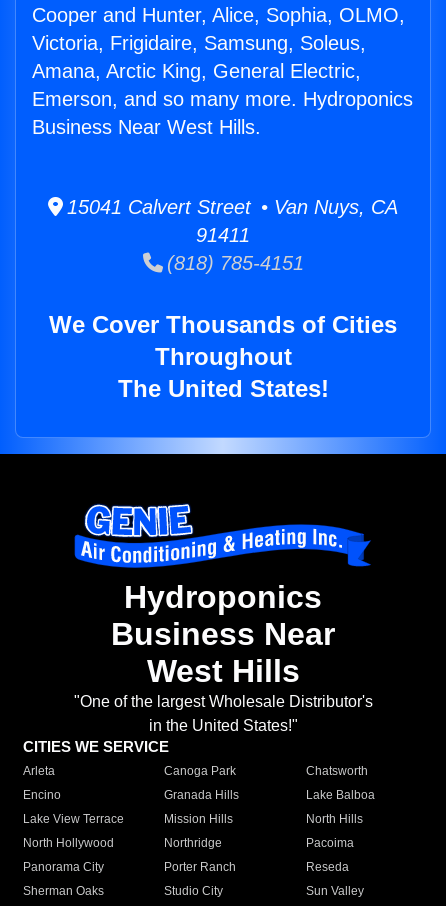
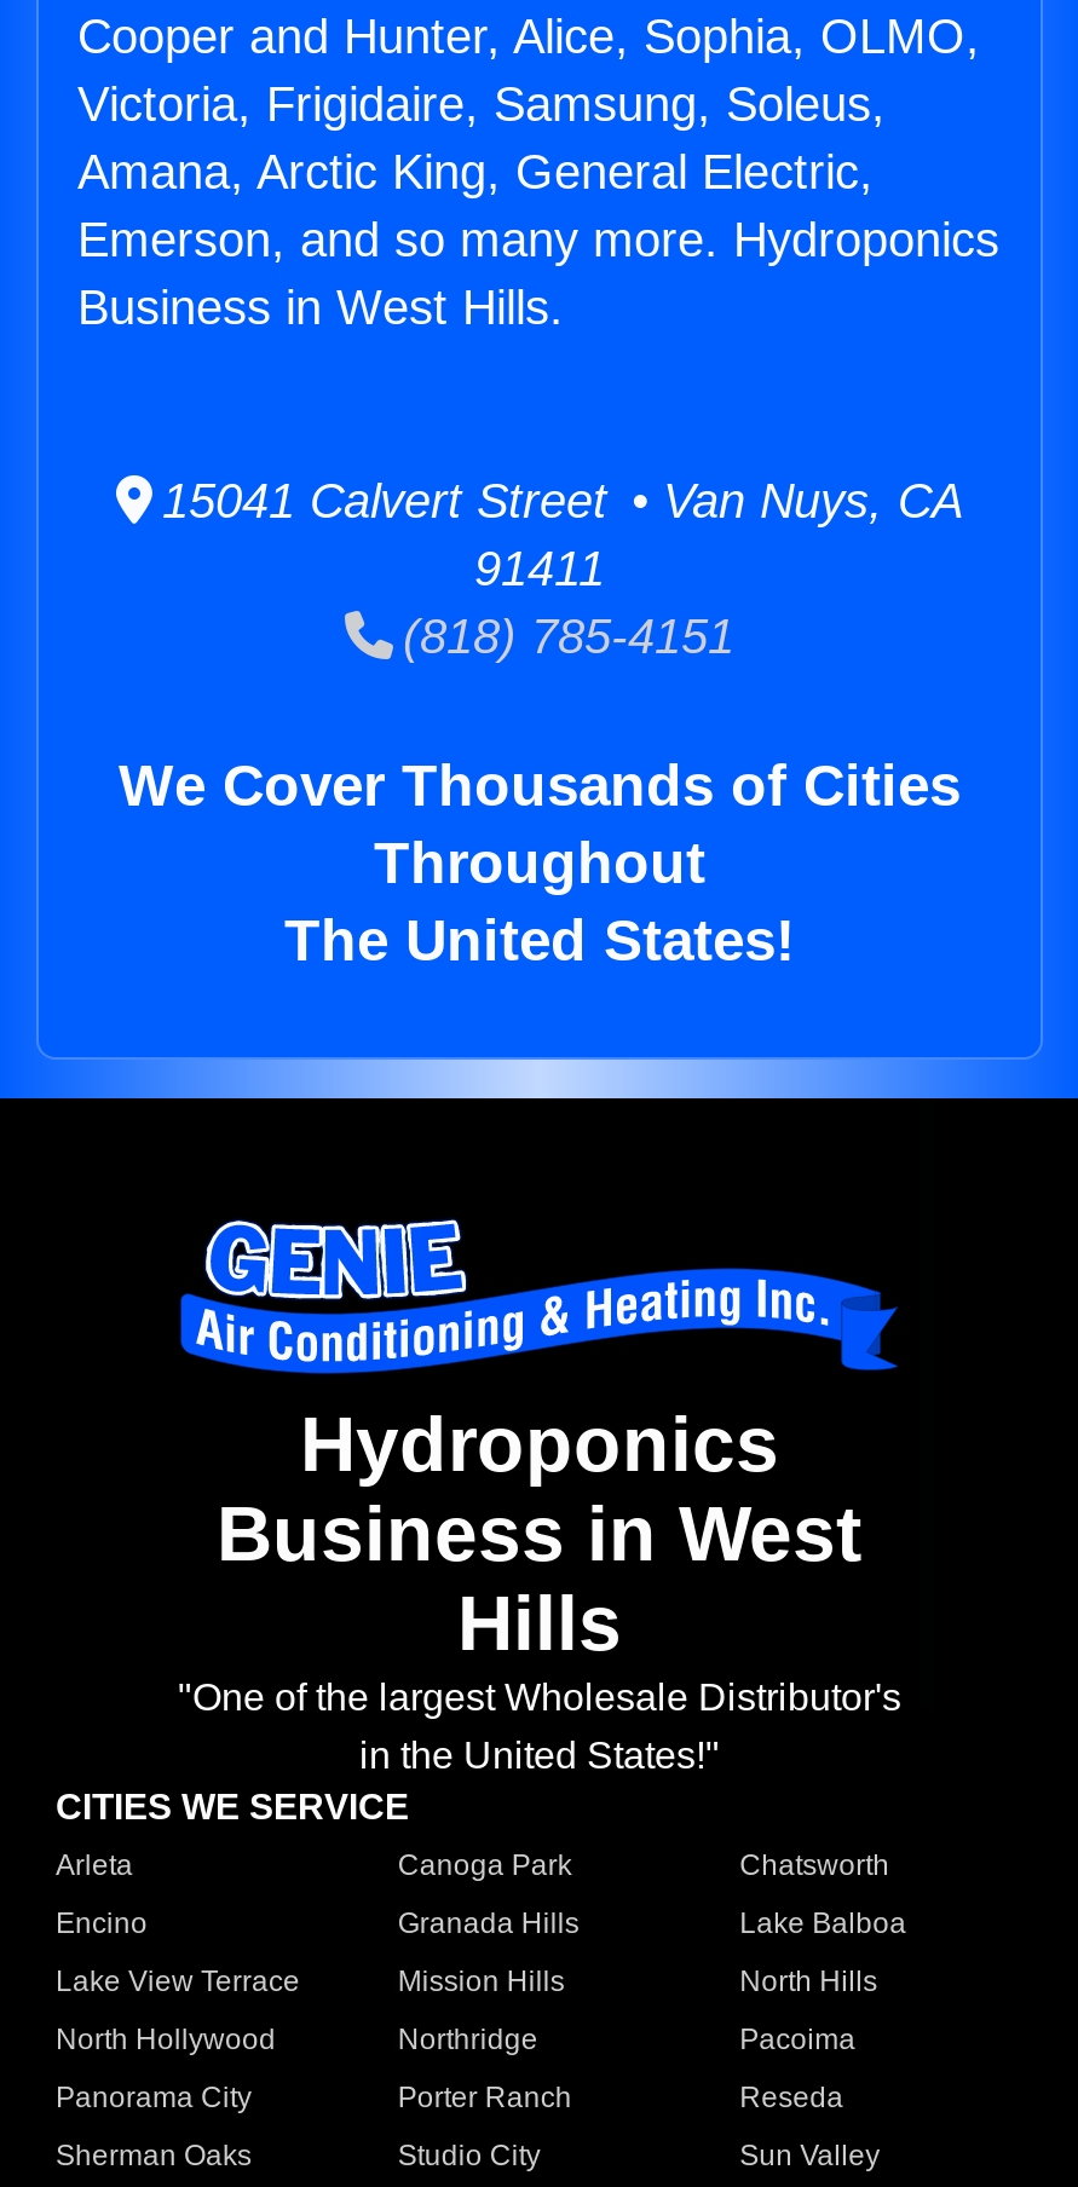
- Business Near West Hills.
+ Business in West Hills.

- Business Near
- West Hills
+ Business in West
+ Hills
